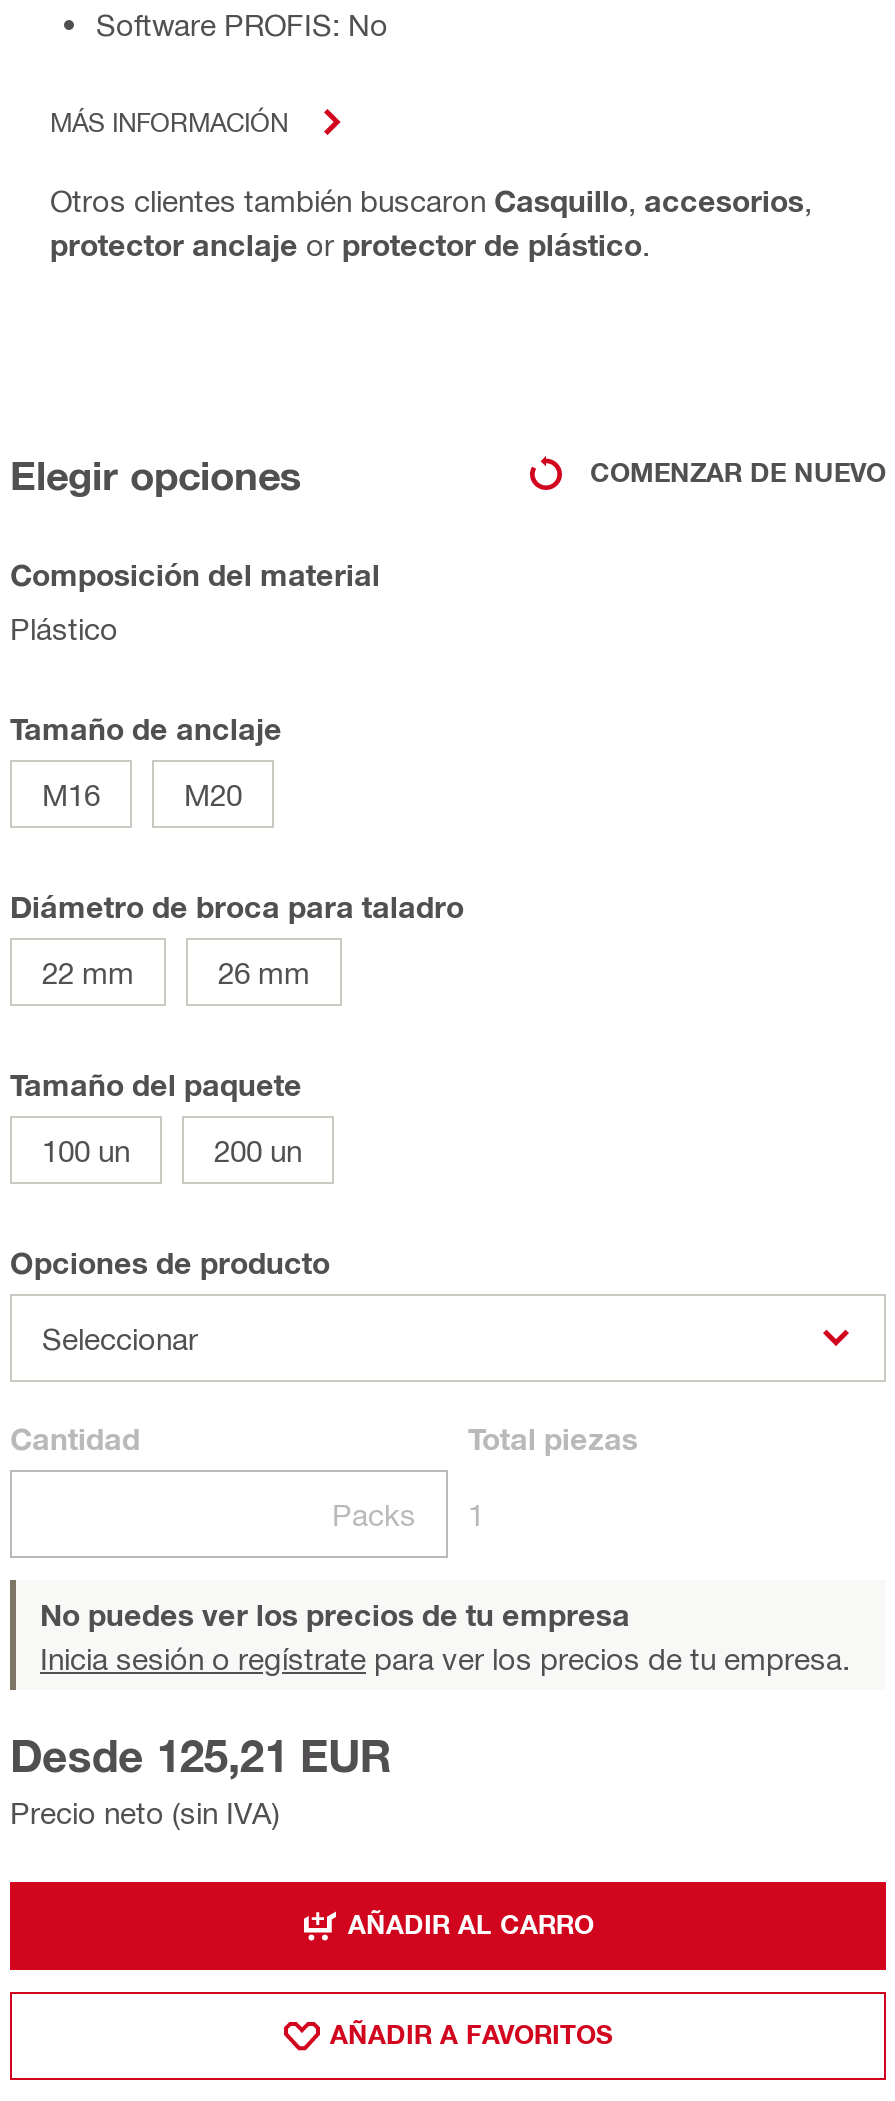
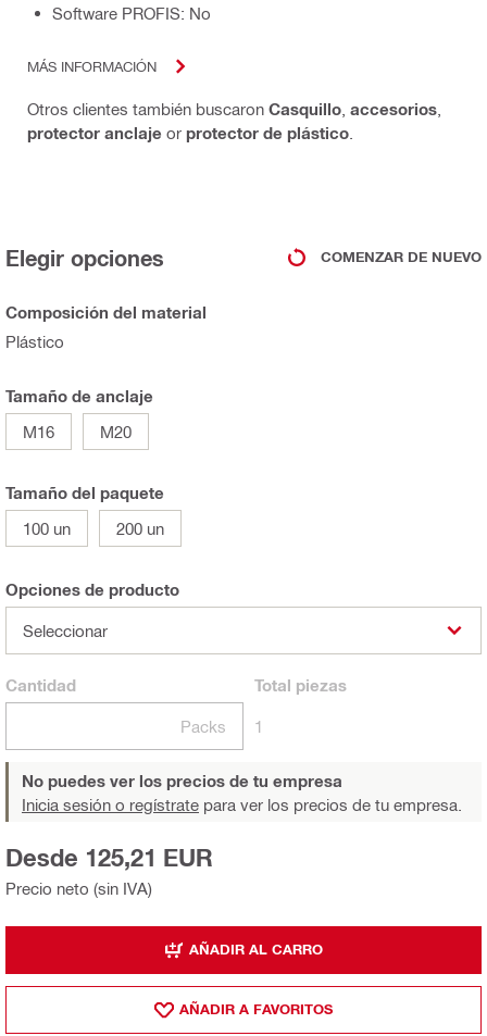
- Diámetro de broca para taladro
- 22 mm
- 26 mm
